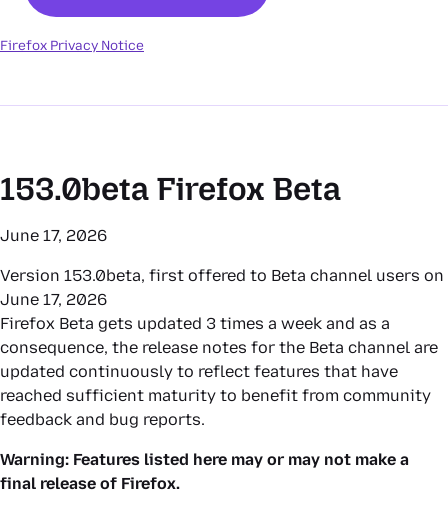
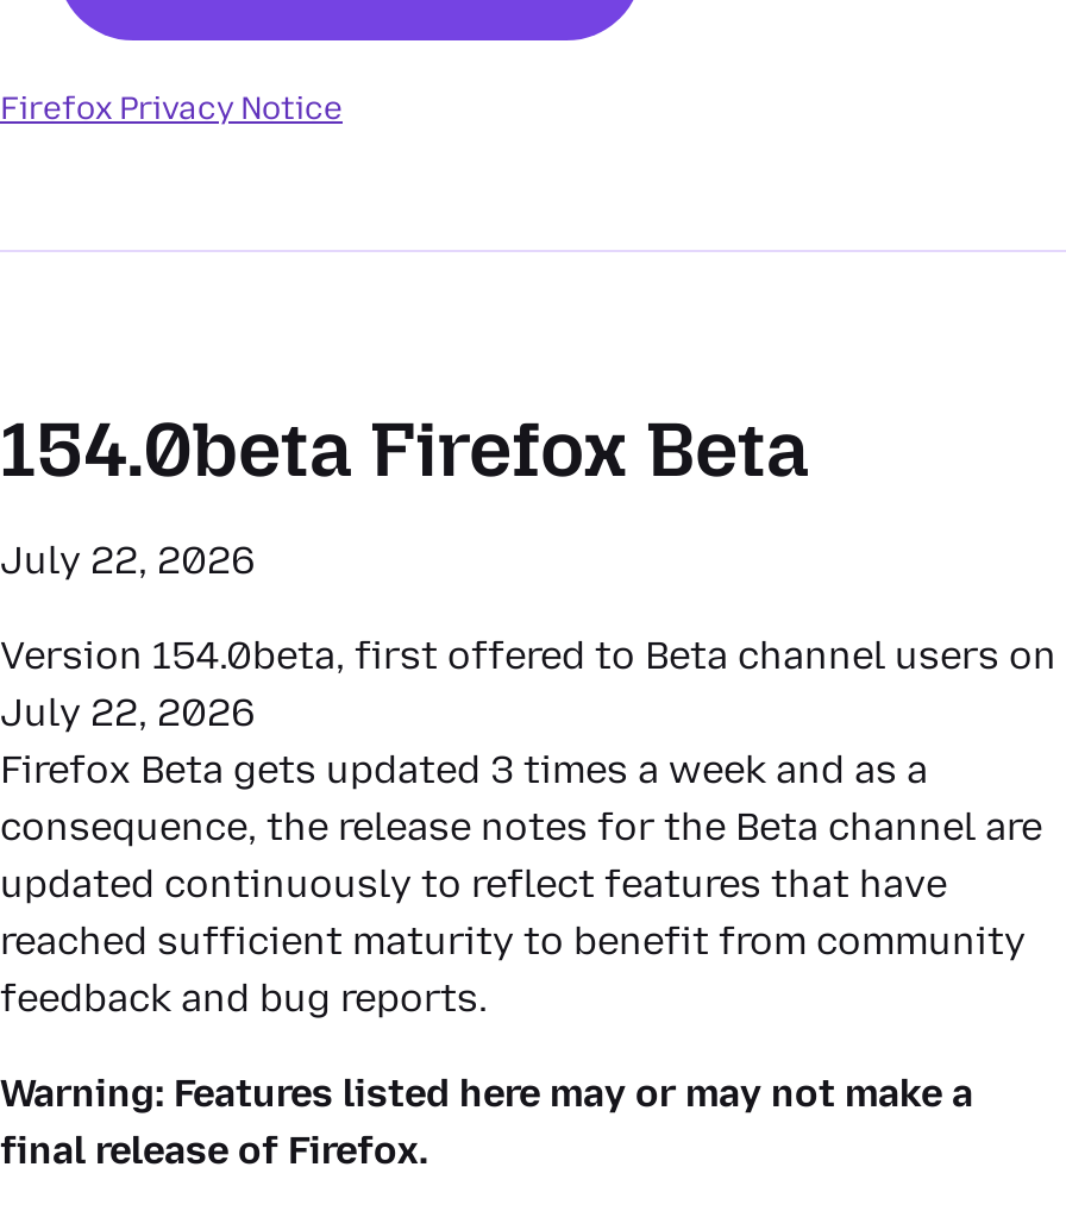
- 153.0beta Firefox Beta
+ 154.0beta Firefox Beta

- June 17, 2026
+ July 22, 2026

- Version 153.0beta, first offered to Beta channel users on
- June 17, 2026
+ Version 154.0beta, first offered to Beta channel users on
+ July 22, 2026
